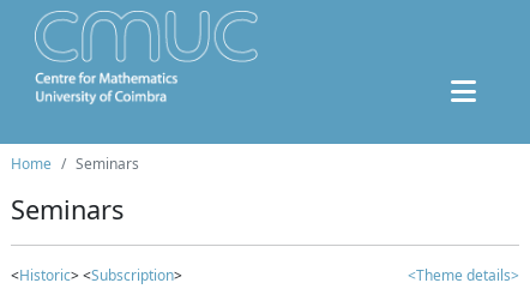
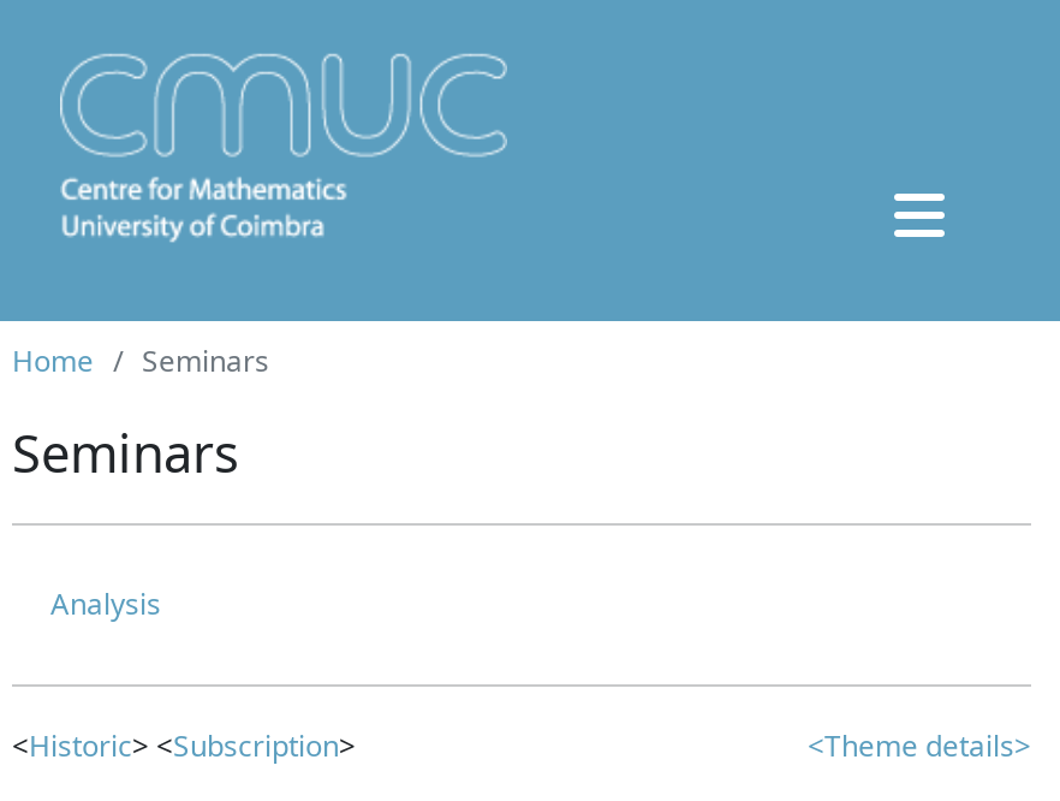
+ Analysis
